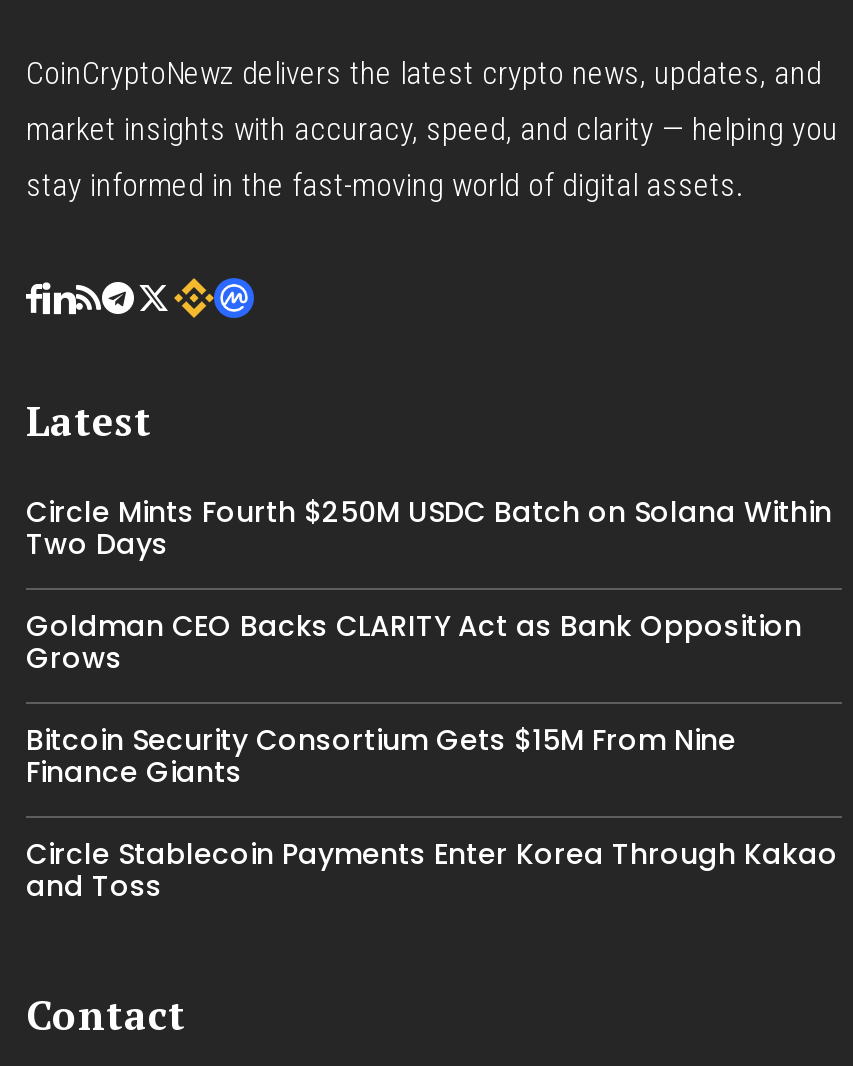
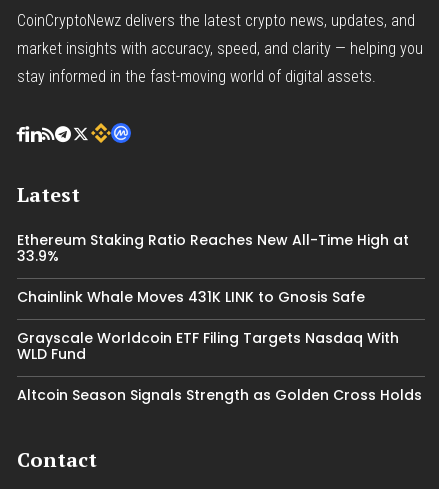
- Circle Mints Fourth $250M USDC Batch on Solana Within
- Two Days
+ Ethereum Staking Ratio Reaches New All-Time High at
+ 33.9%

- Goldman CEO Backs CLARITY Act as Bank Opposition
- Grows
+ Chainlink Whale Moves 431K LINK to Gnosis Safe

- Bitcoin Security Consortium Gets $15M From Nine
- Finance Giants
+ Grayscale Worldcoin ETF Filing Targets Nasdaq With
+ WLD Fund

- Circle Stablecoin Payments Enter Korea Through Kakao
- and Toss
+ Altcoin Season Signals Strength as Golden Cross Holds
